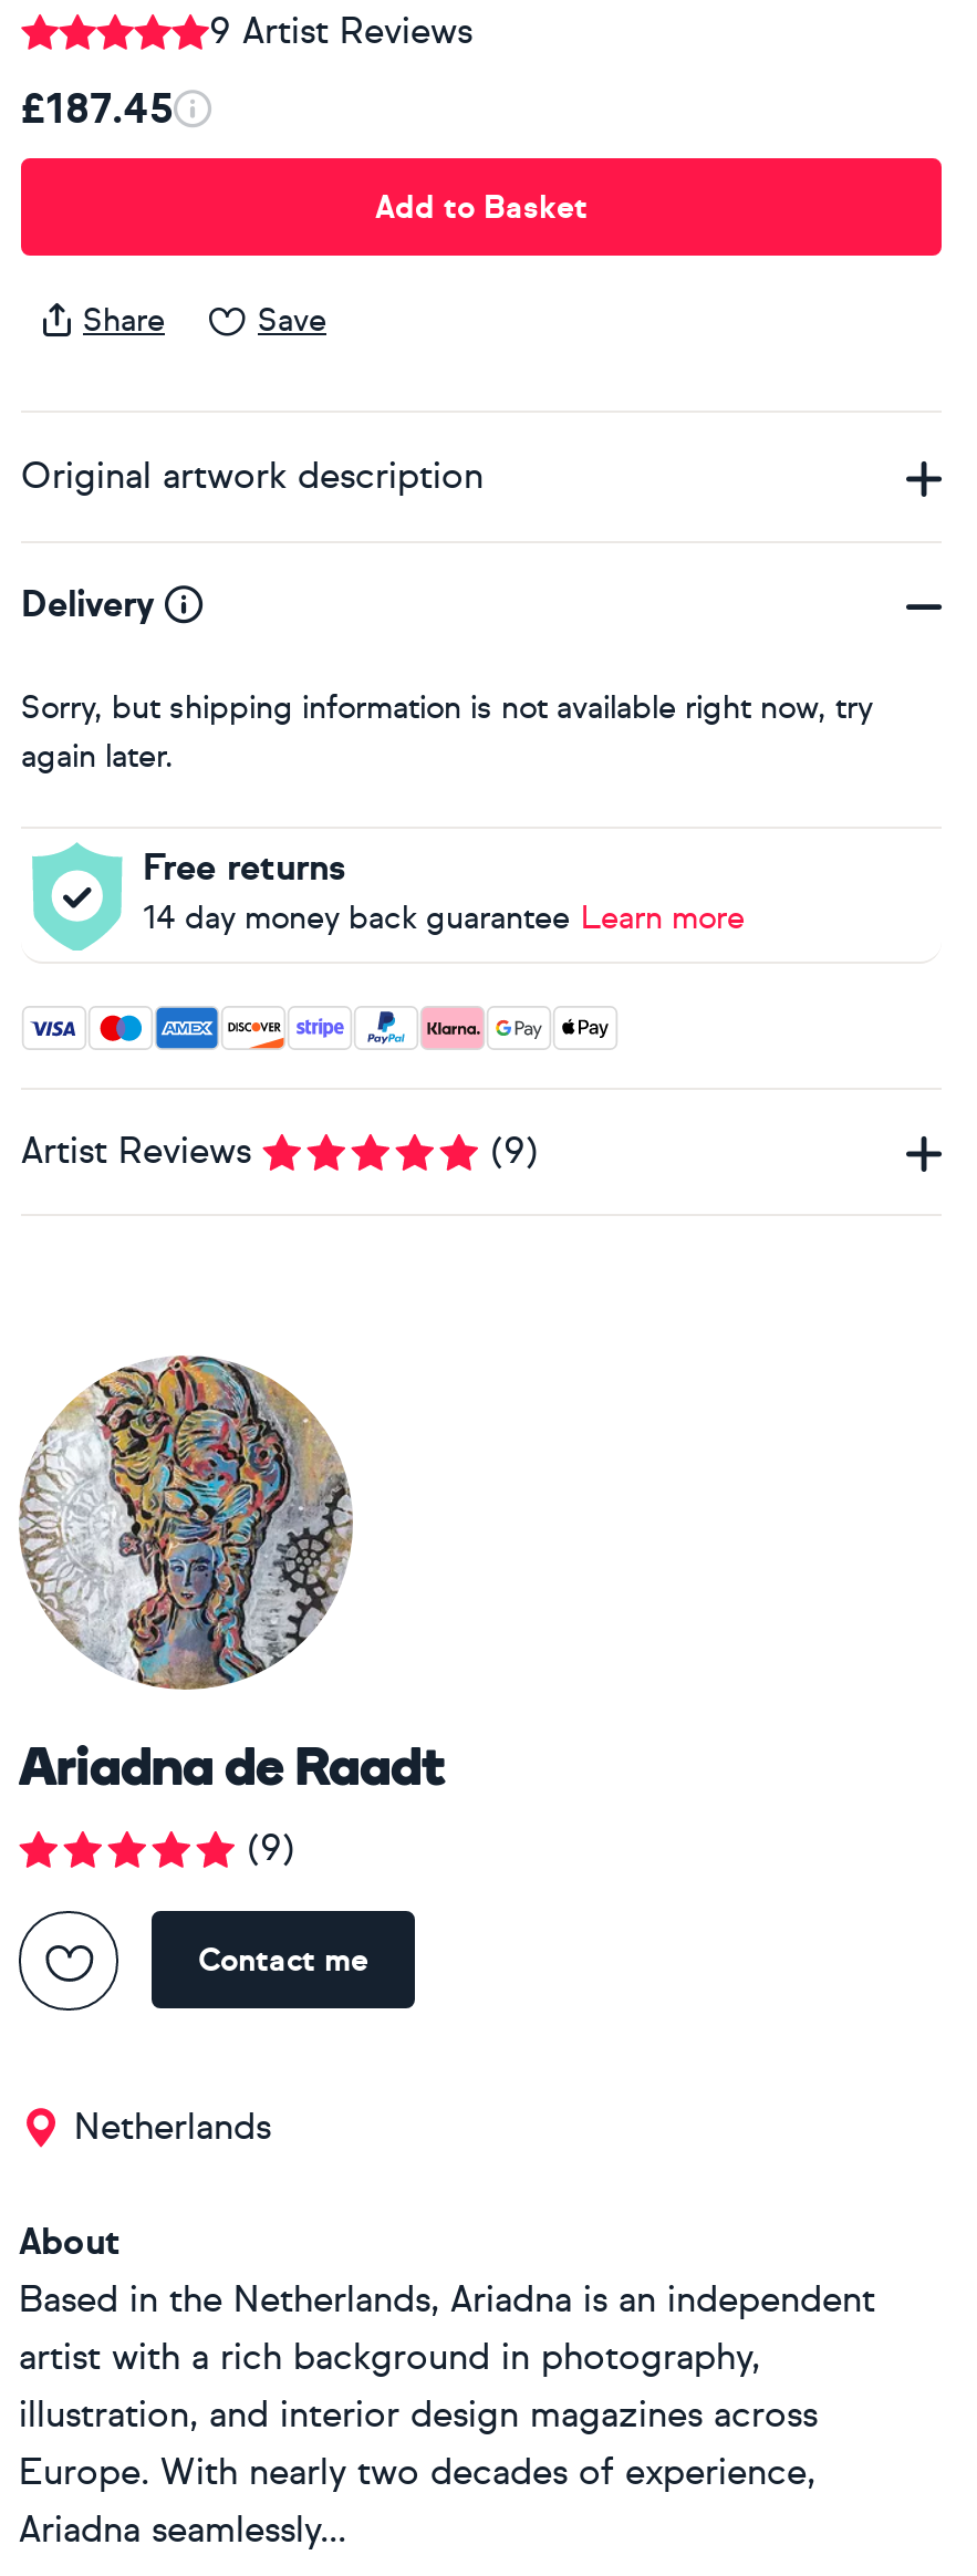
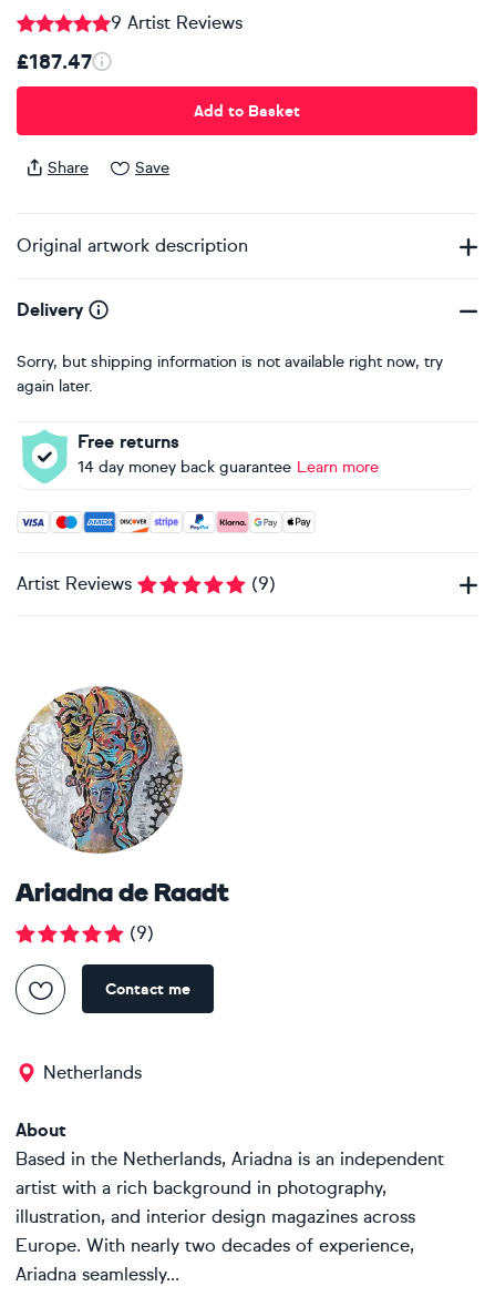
- £187.45
+ £187.47
